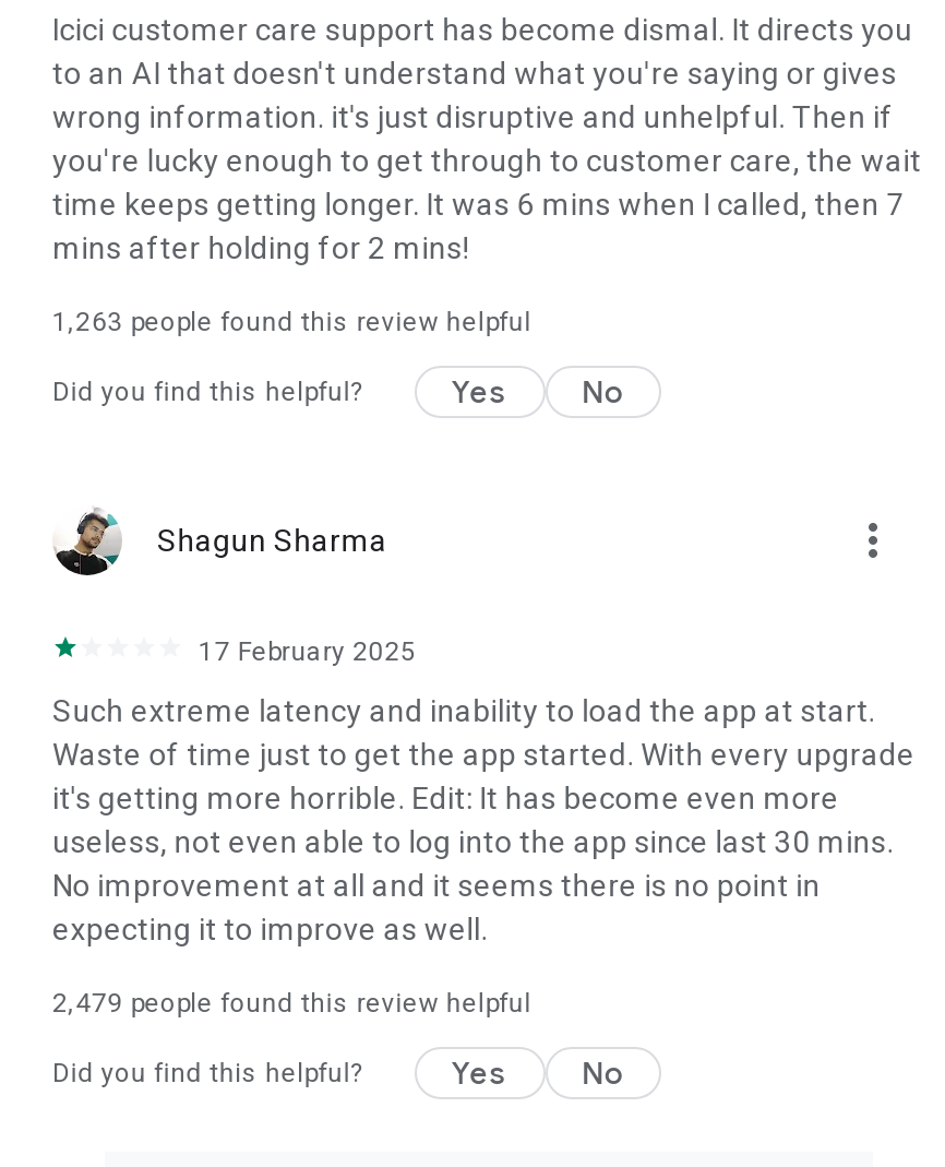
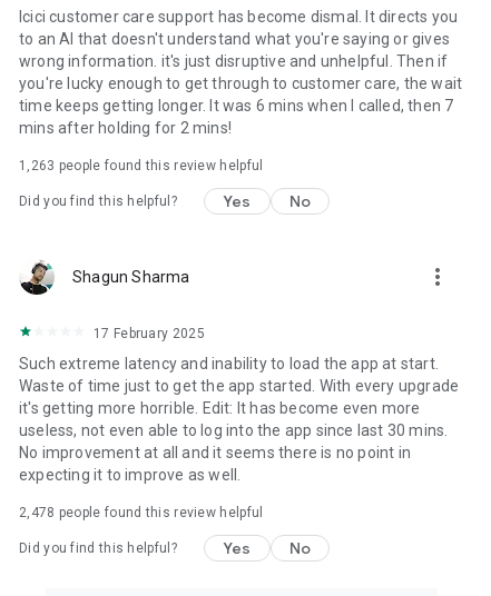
- 2,479 people found this review helpful
+ 2,478 people found this review helpful
